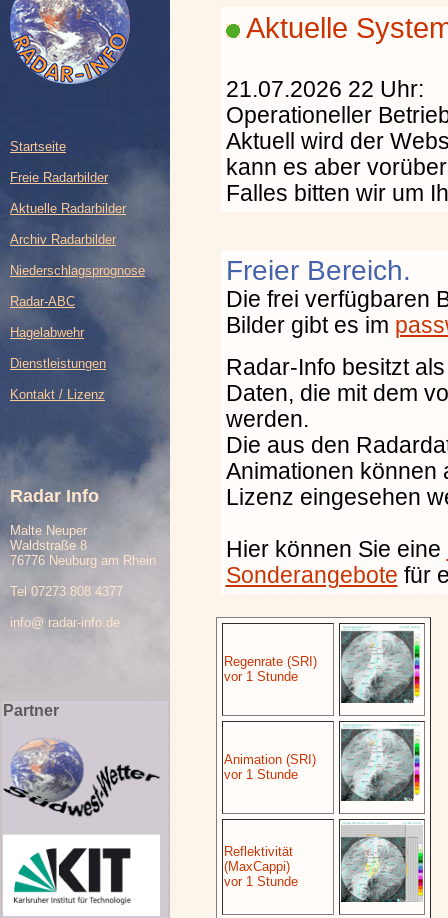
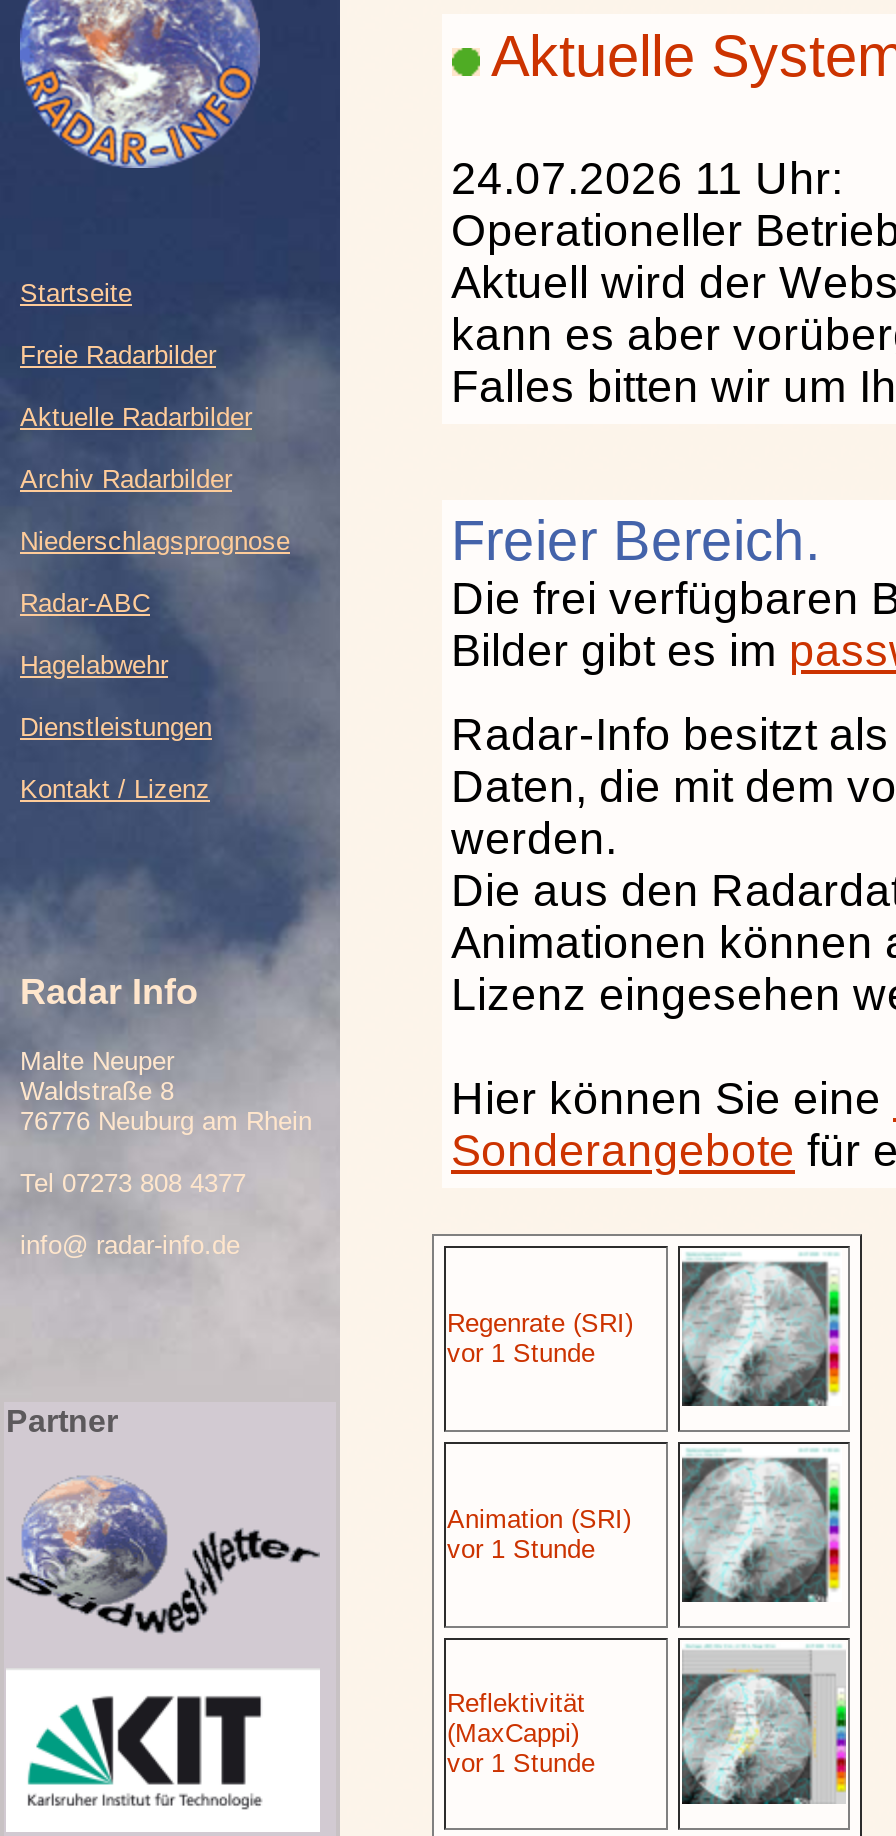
- 21.07.2026 22 Uhr:
+ 24.07.2026 11 Uhr:
